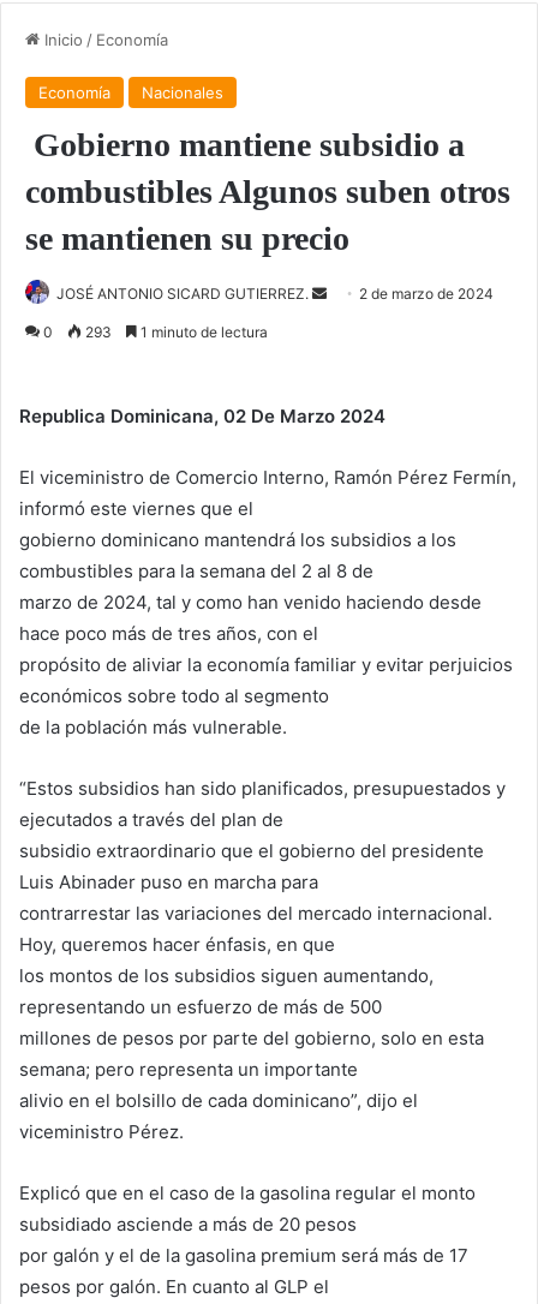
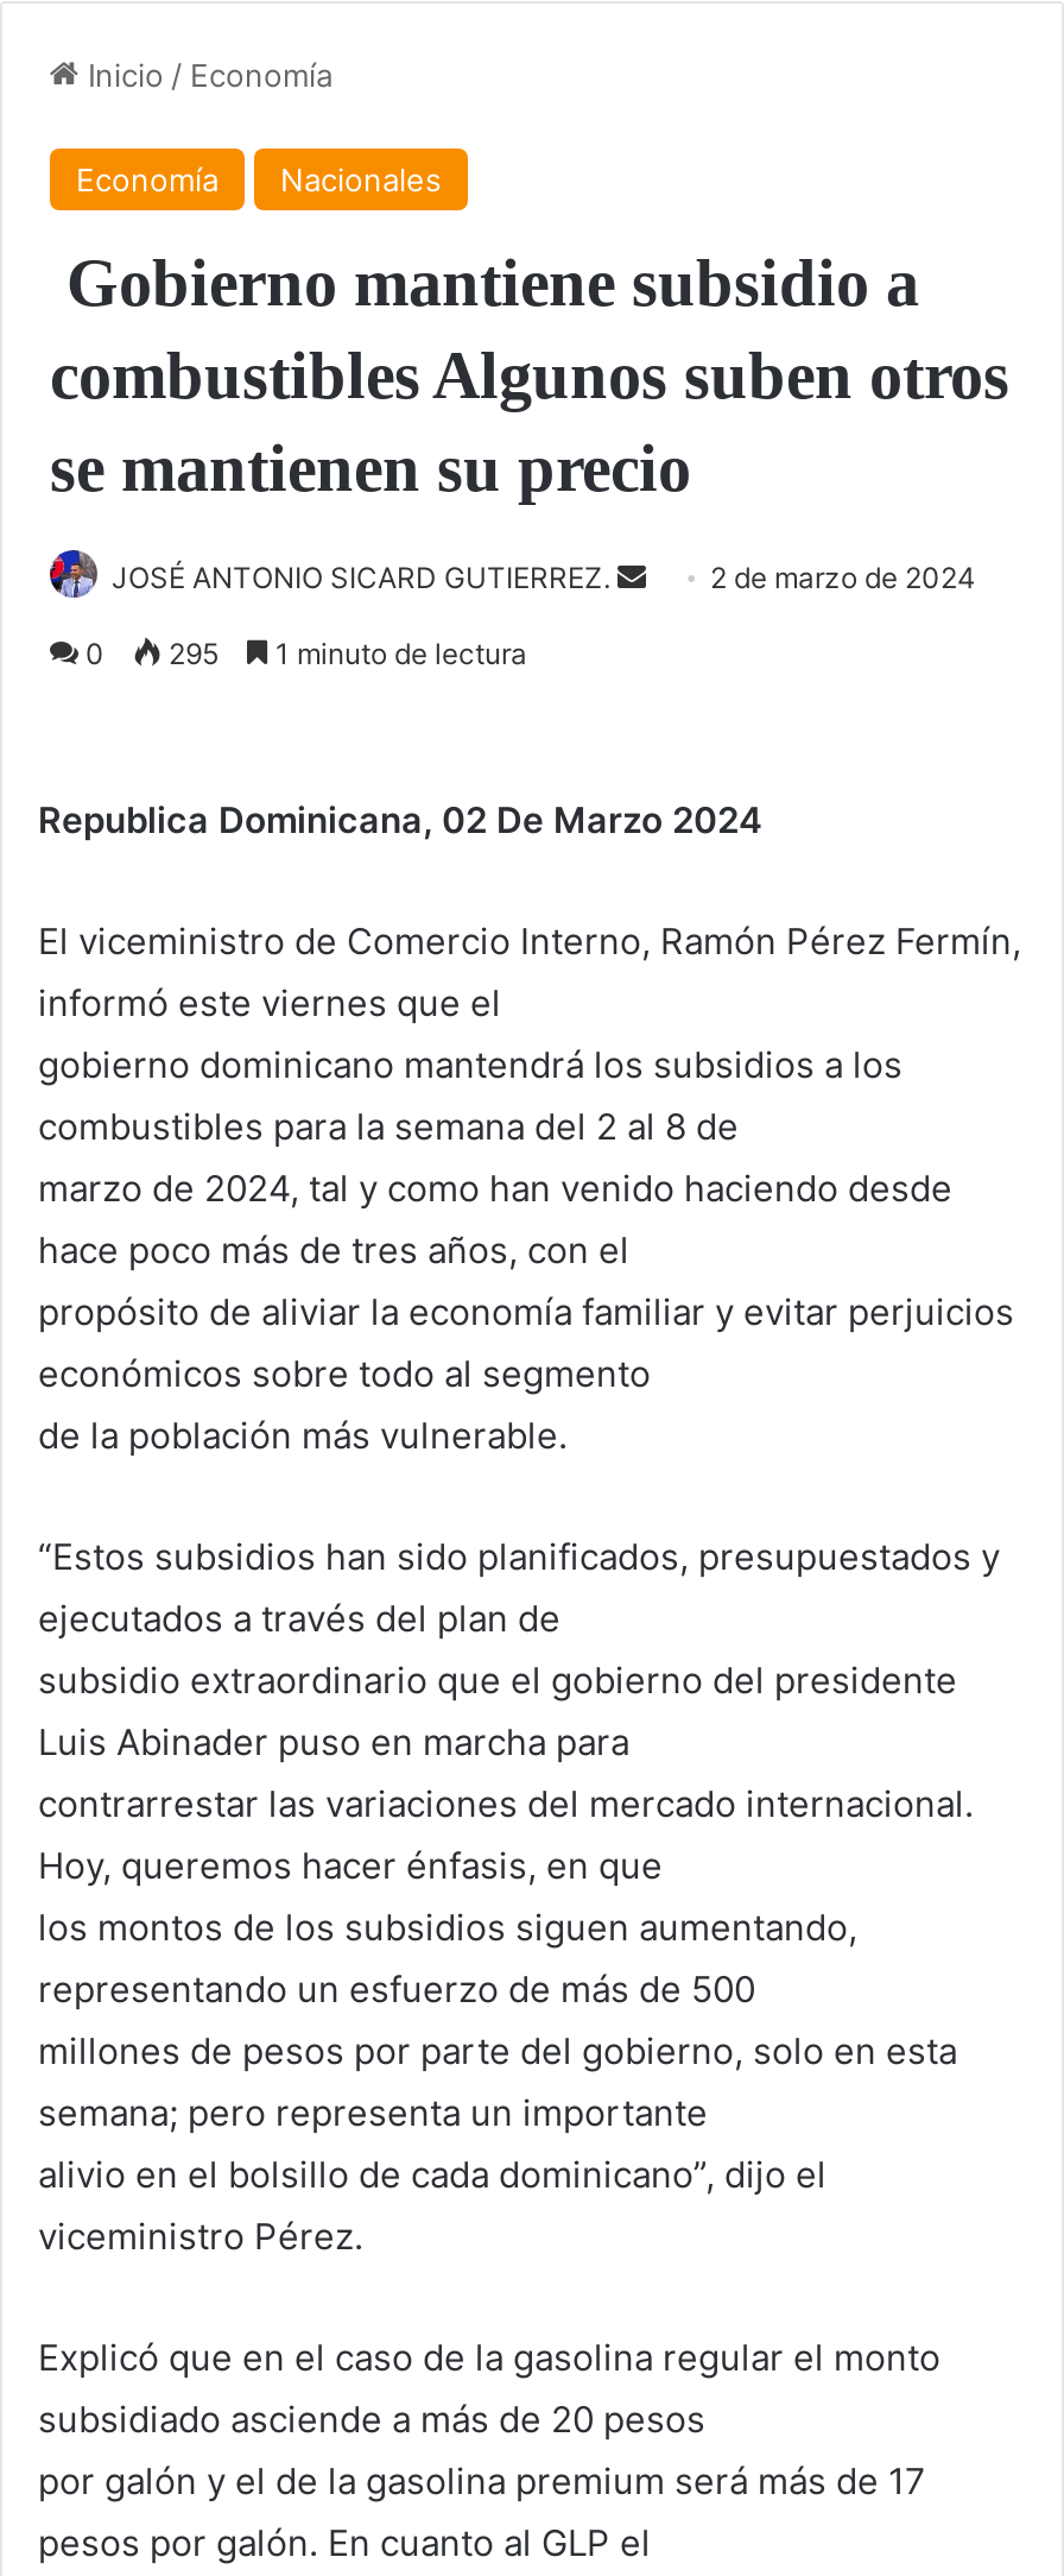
- 0 293 1 minuto de lectura
+ 0 295 1 minuto de lectura
